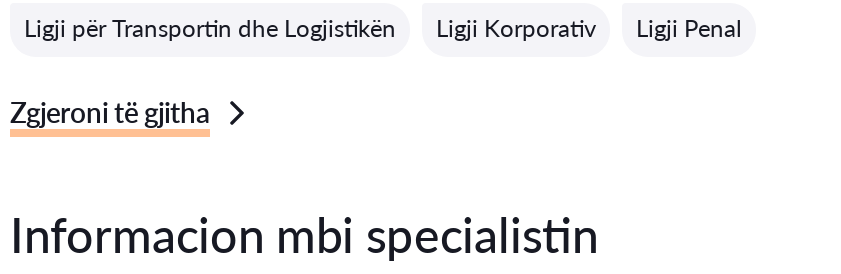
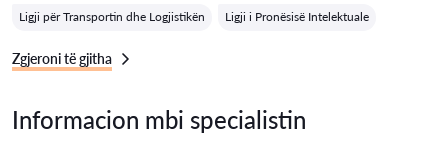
- Ligji Korporativ
- Ligji Penal
+ Ligji i Pronësisë Intelektuale
